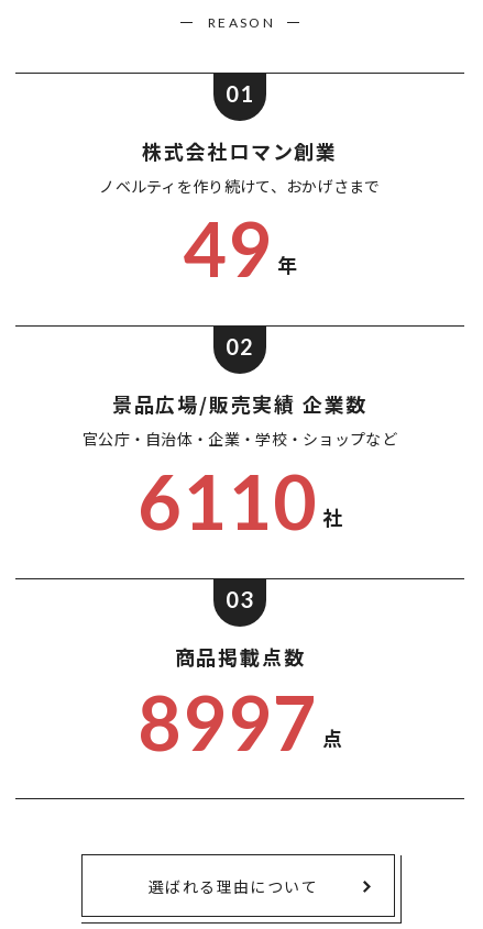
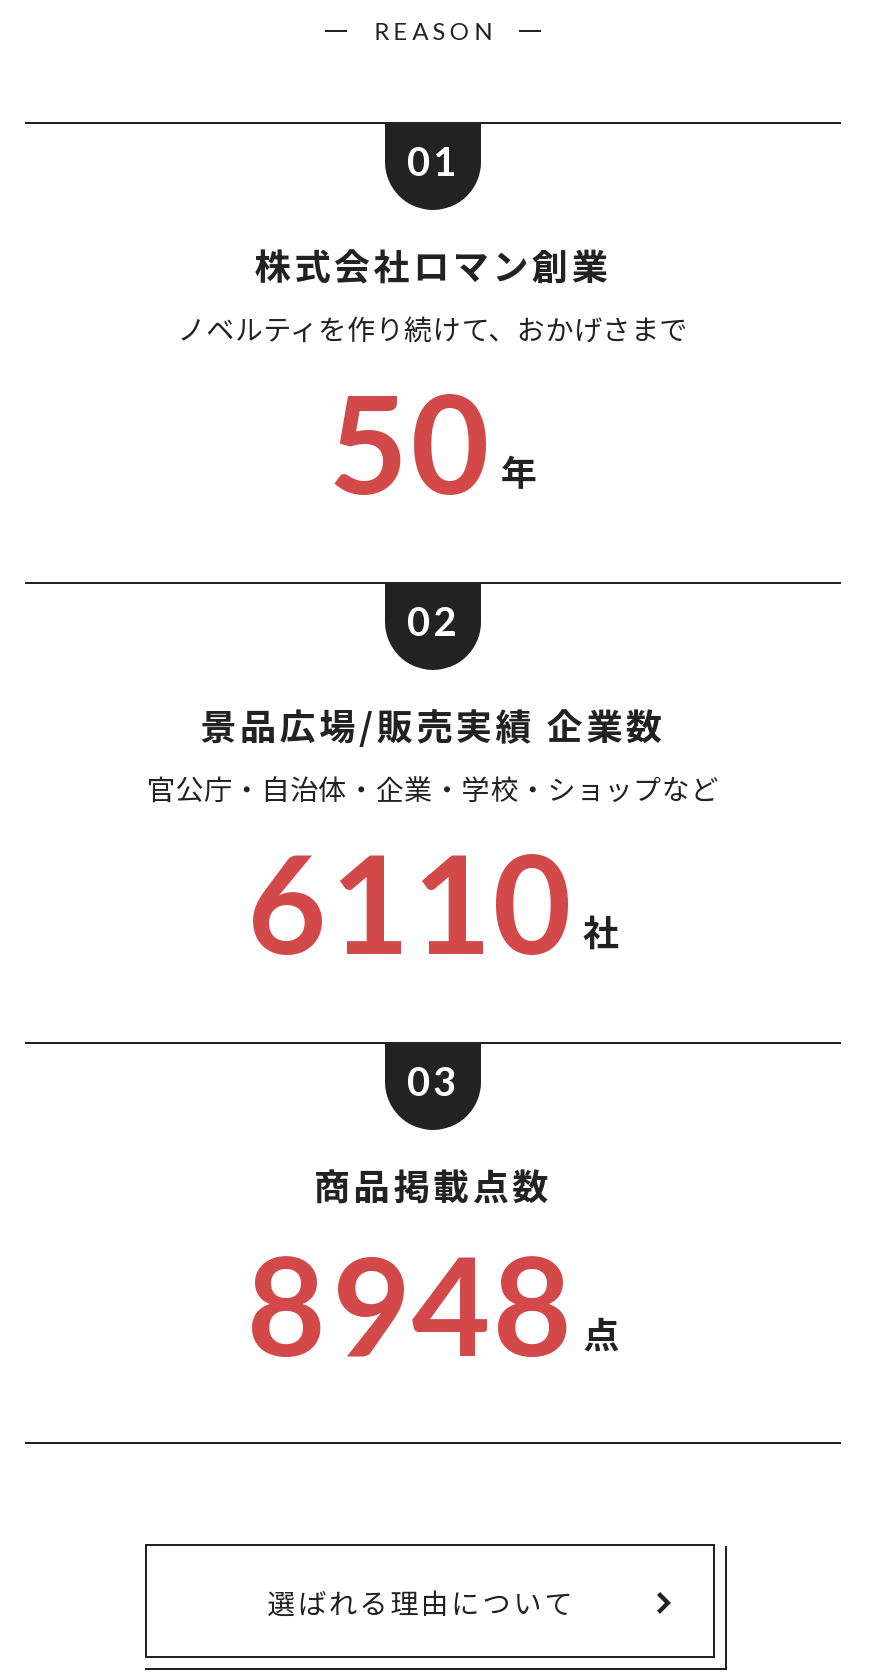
- 49 年
+ 50 年

- 8997 点
+ 8948 点
